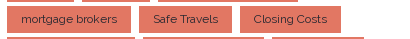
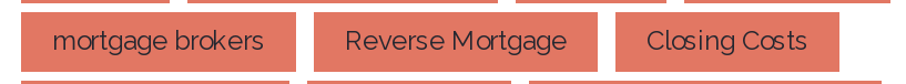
- Safe Travels
+ Reverse Mortgage
